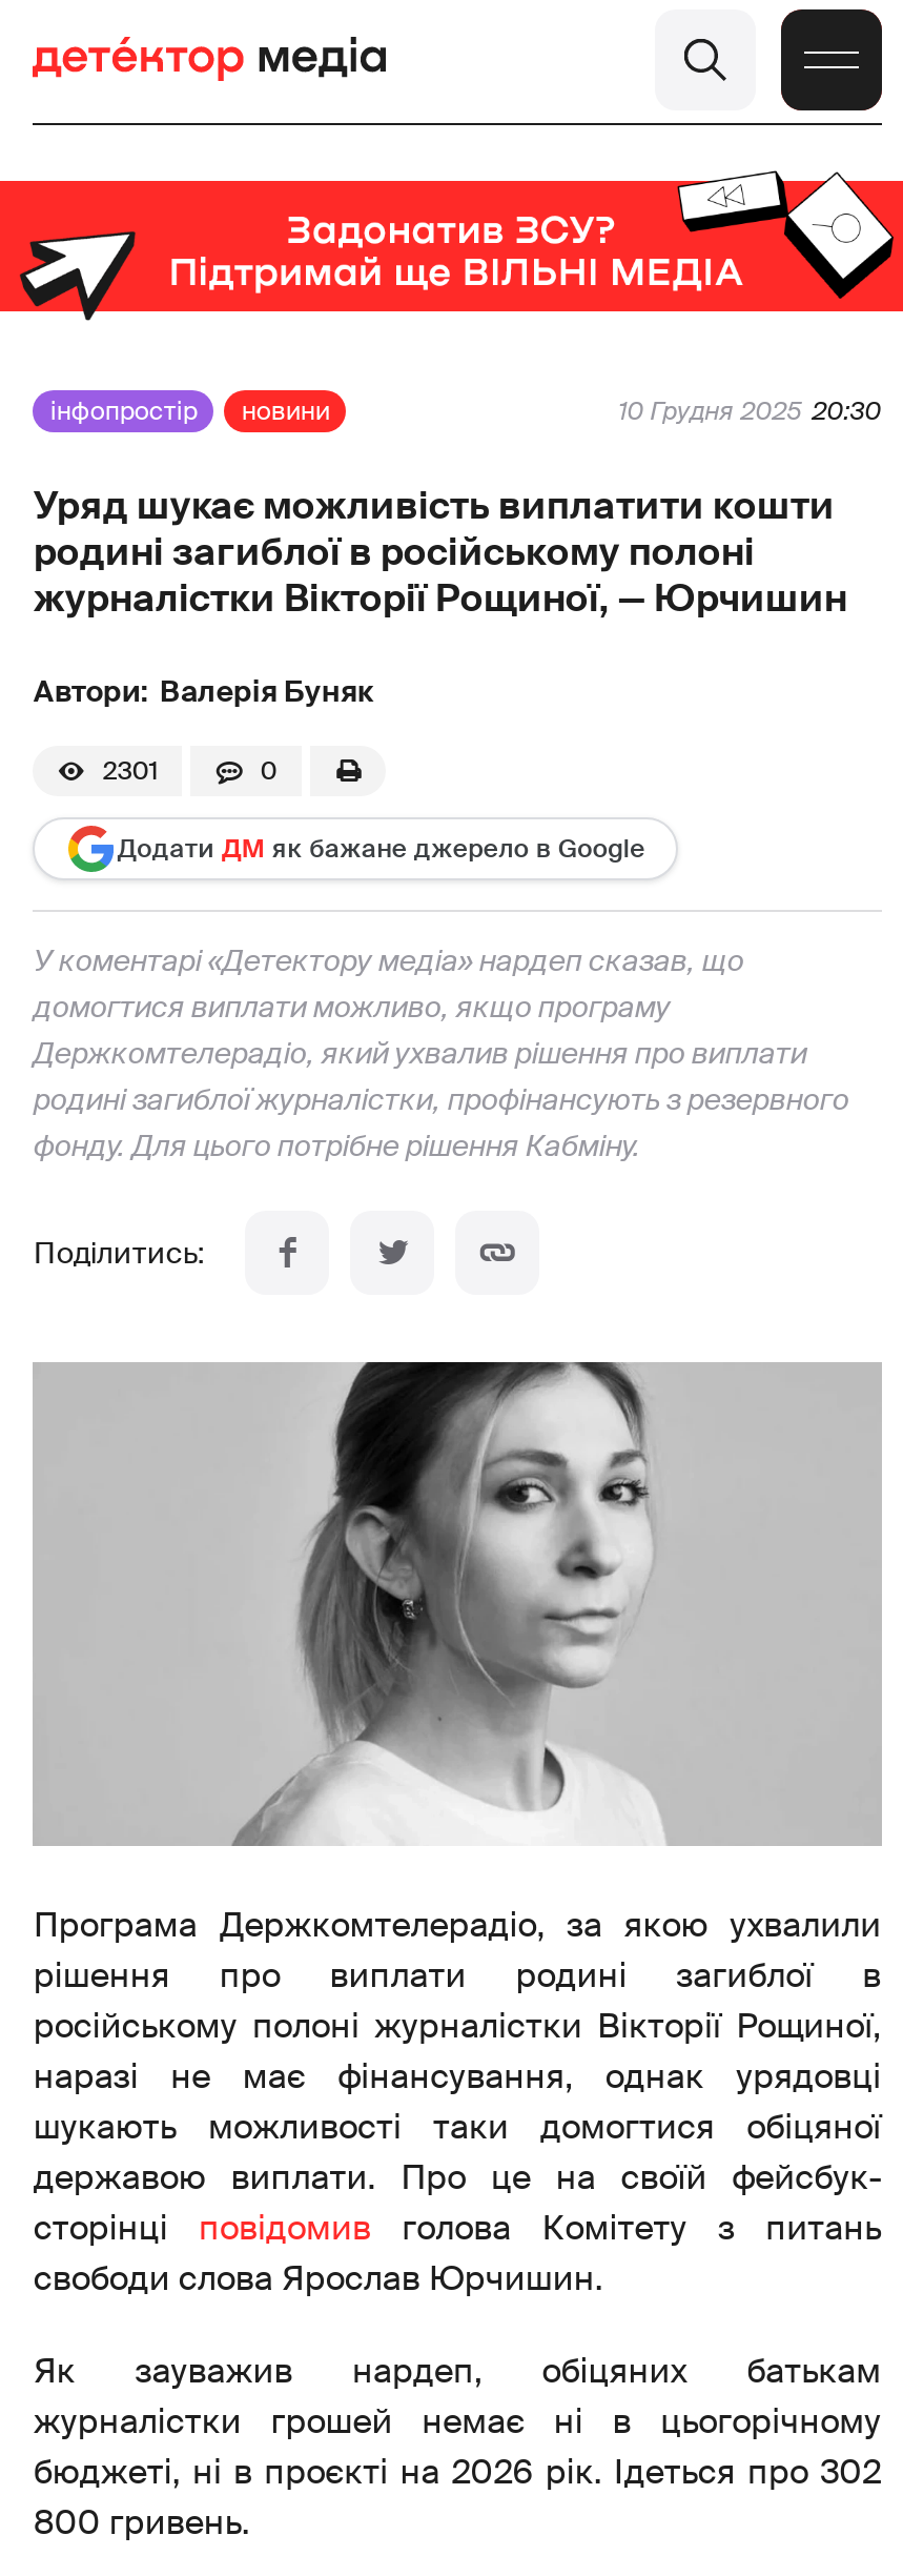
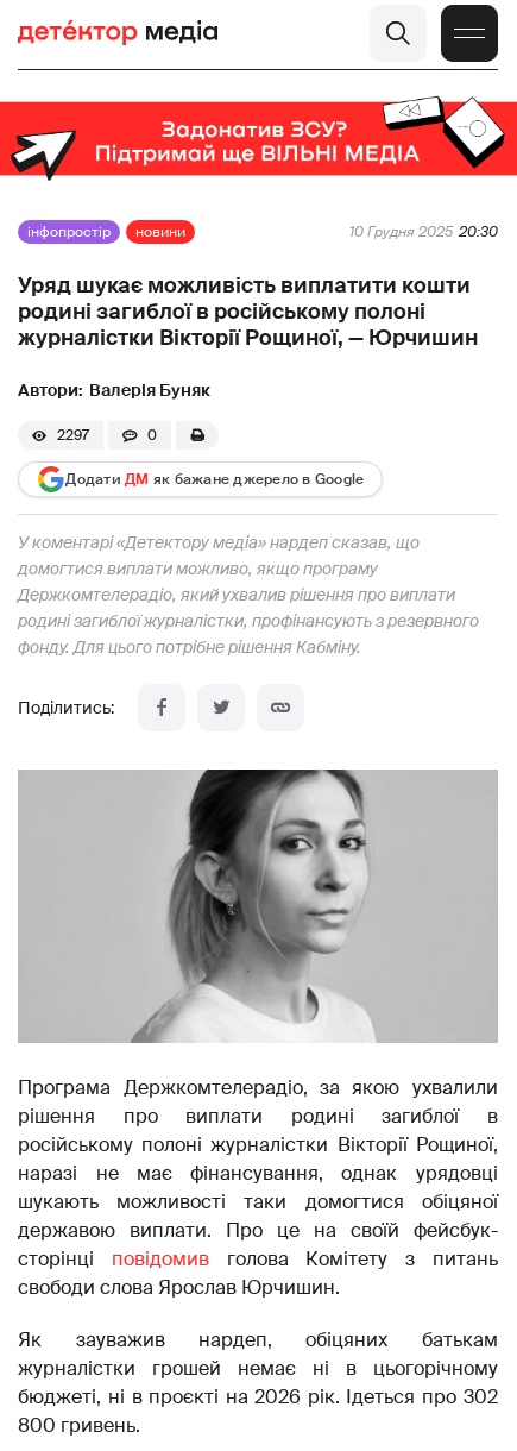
- 2301
+ 2297
